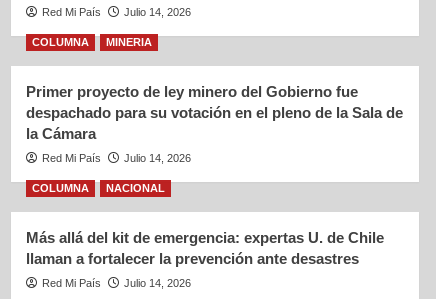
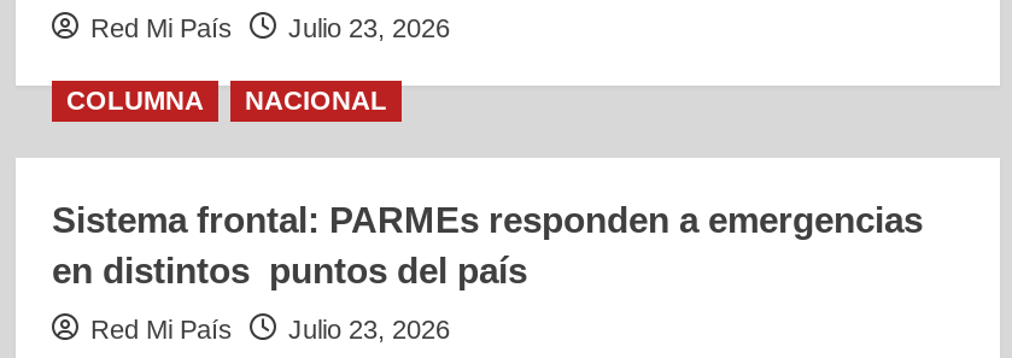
- Julio 14, 2026
- COLUMNA
- MINERIA
- Primer proyecto de ley minero del Gobierno fue
- despachado para su votación en el pleno de la Sala de
- la Cámara
- Red Mi País
- Julio 14, 2026
+ Julio 23, 2026

- Más allá del kit de emergencia: expertas U. de Chile
- llaman a fortalecer la prevención ante desastres
+ Sistema frontal: PARMEs responden a emergencias
+ en distintos puntos del país

- Red Mi País Julio 14, 2026
+ Red Mi País Julio 23, 2026
